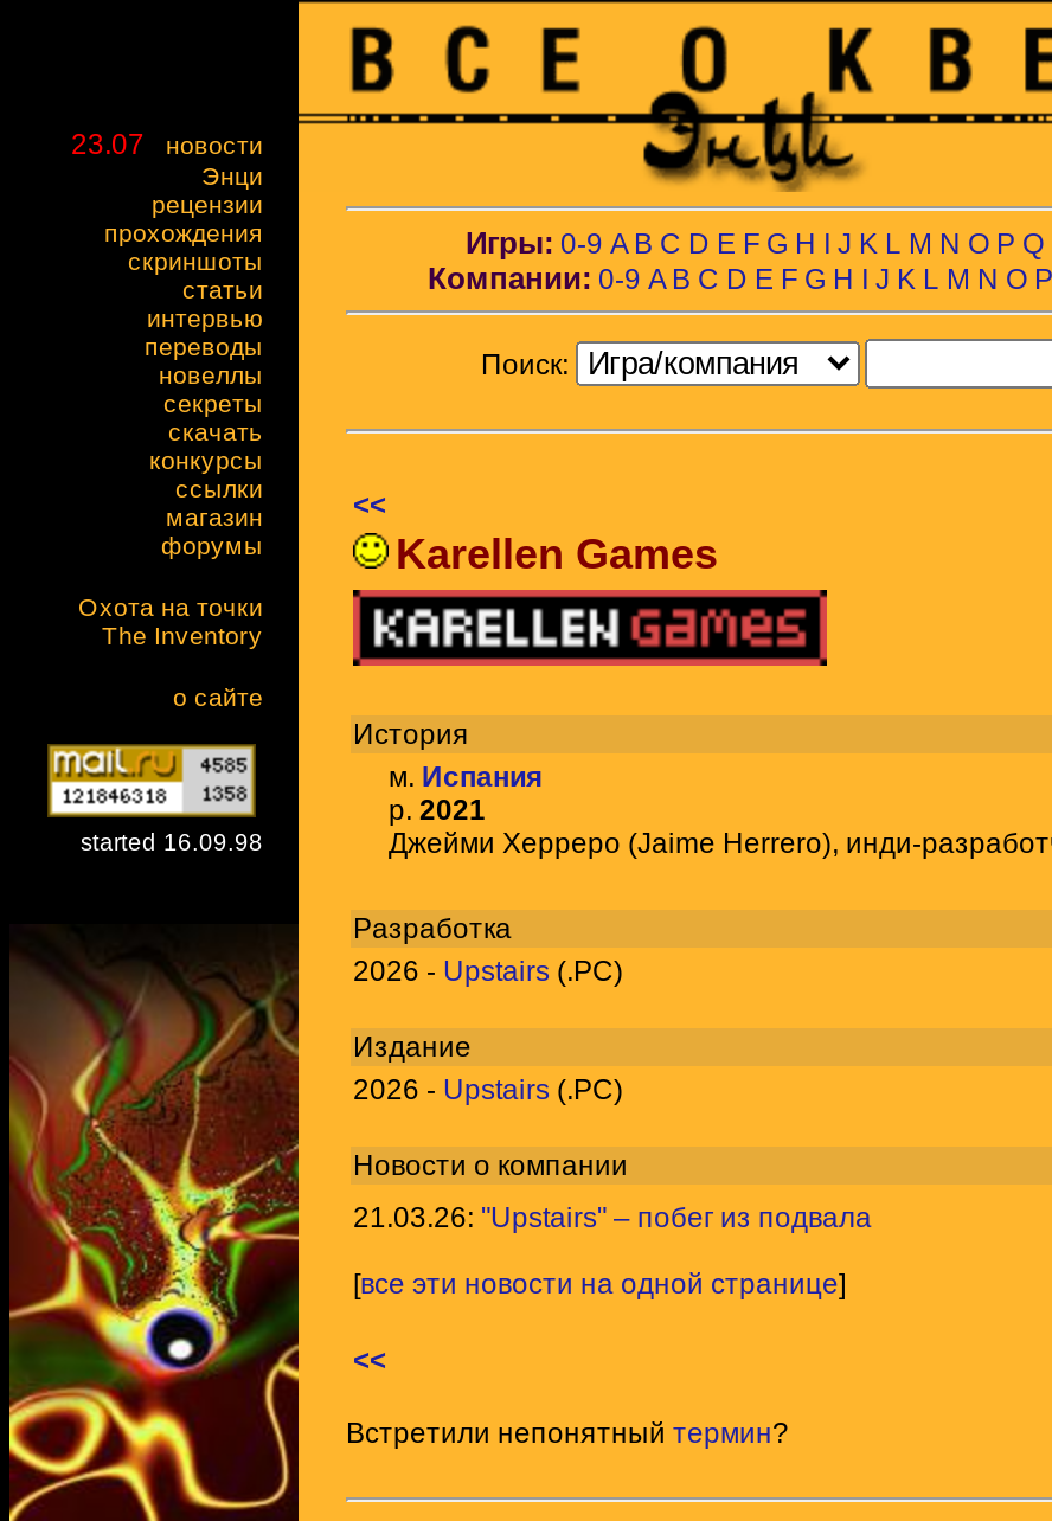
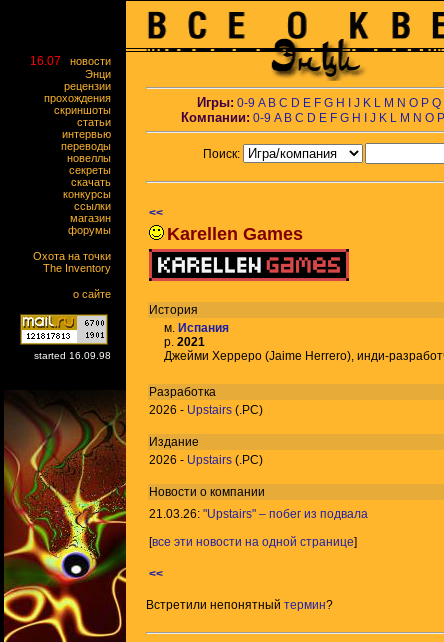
- 23.07 новости
+ 16.07 новости
